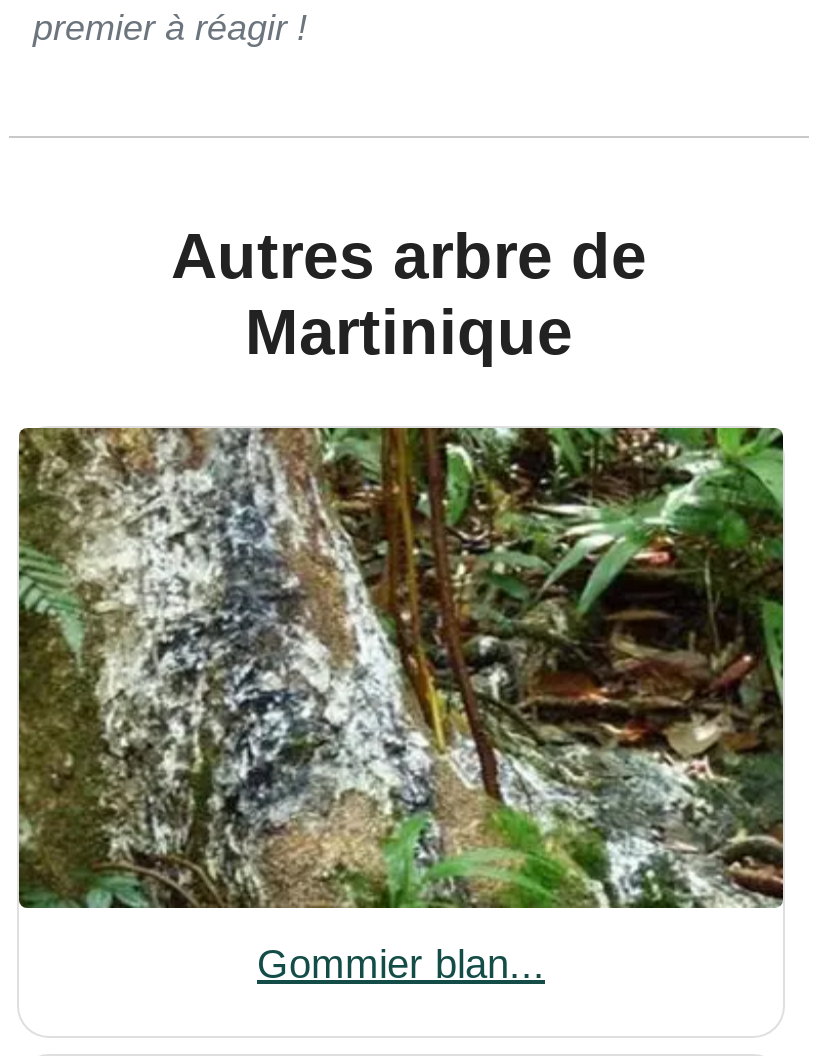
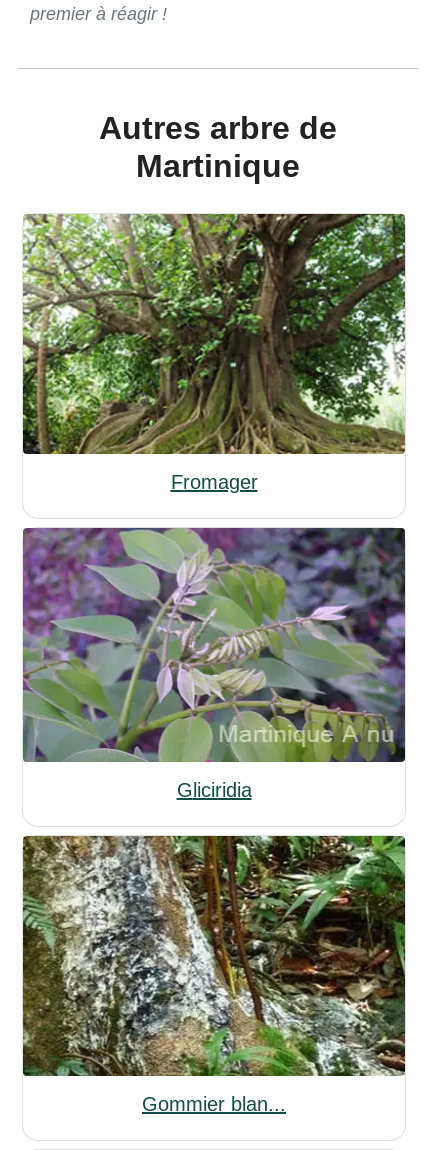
+ [image]
+ Fromager

+ [image]
+ Gliciridia
